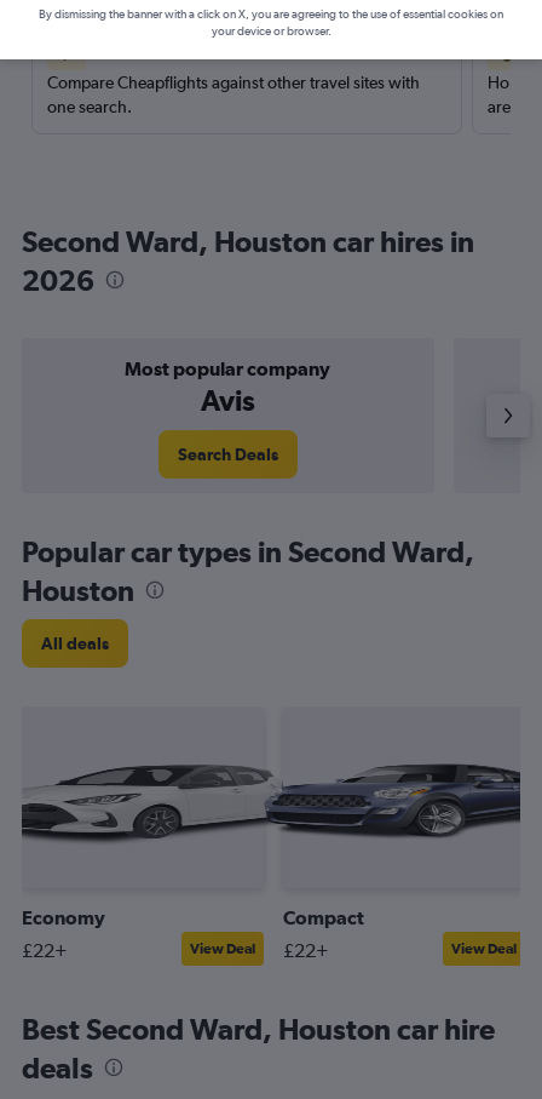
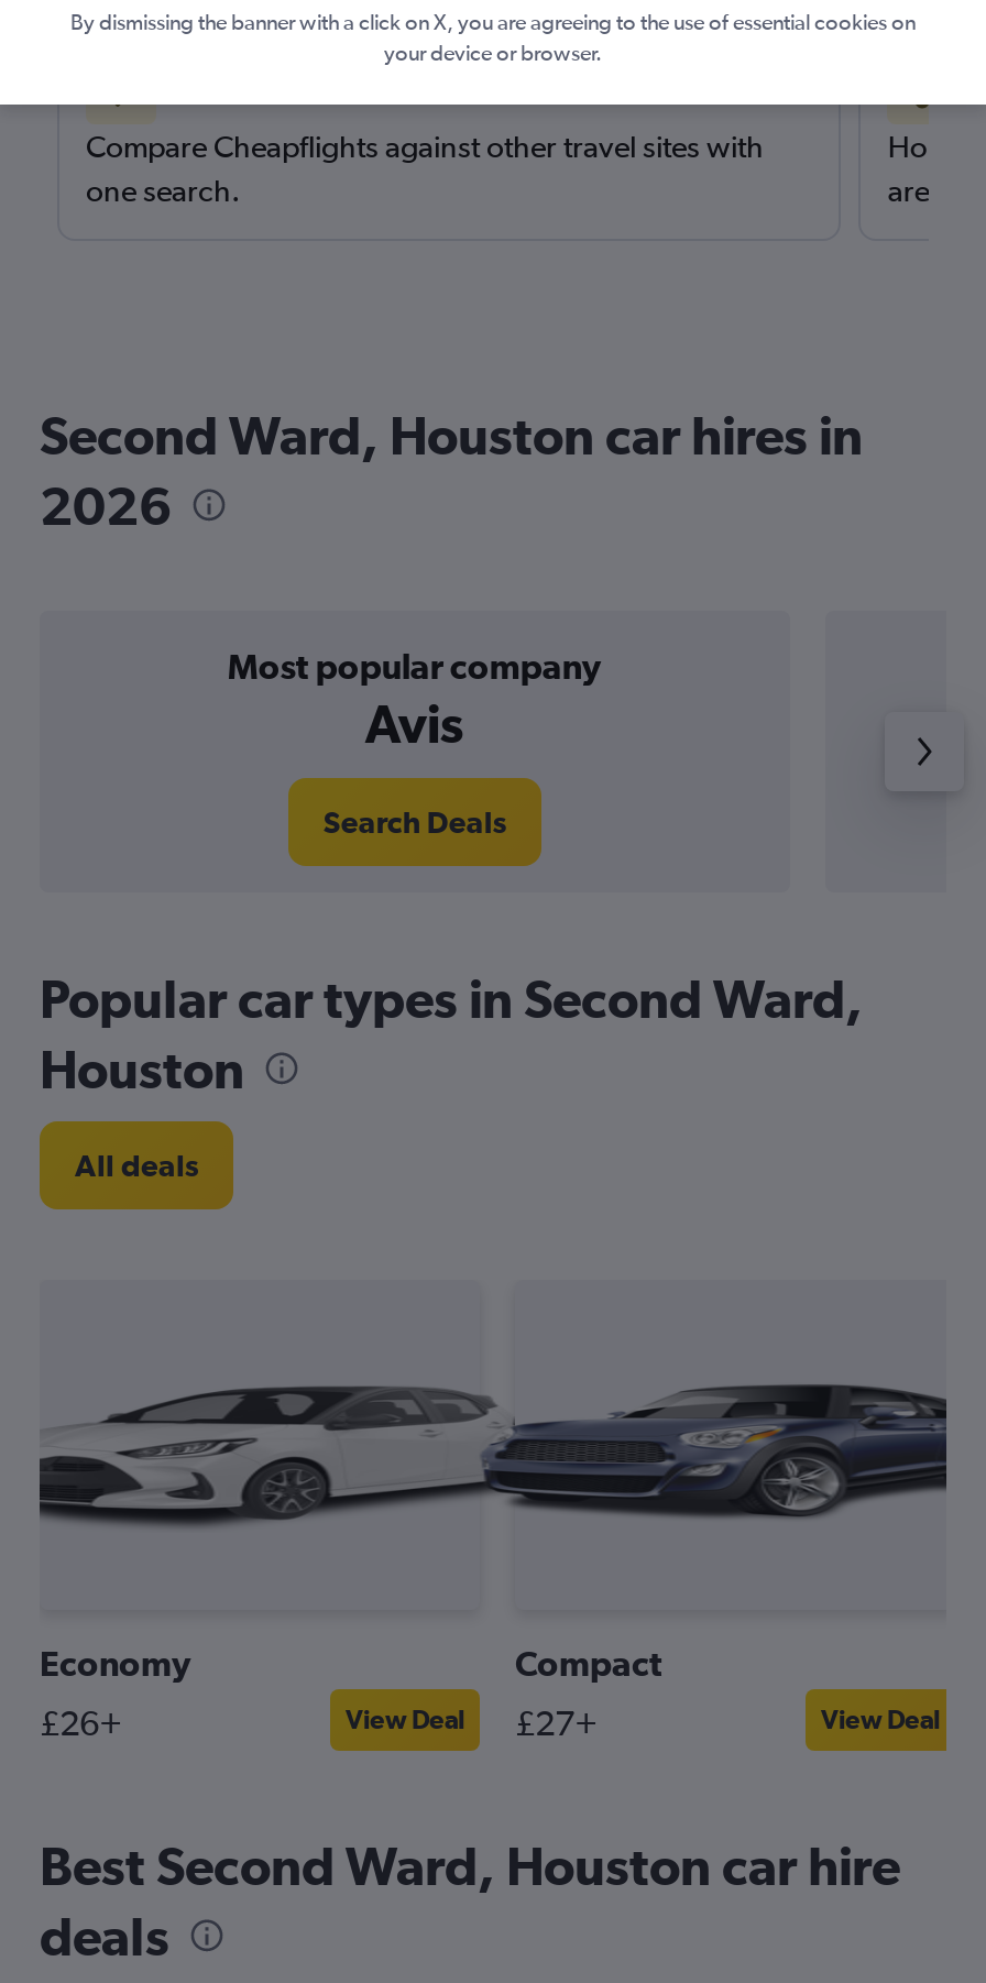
- £22+
+ £26+

- View Deal £22+
+ View Deal £27+
